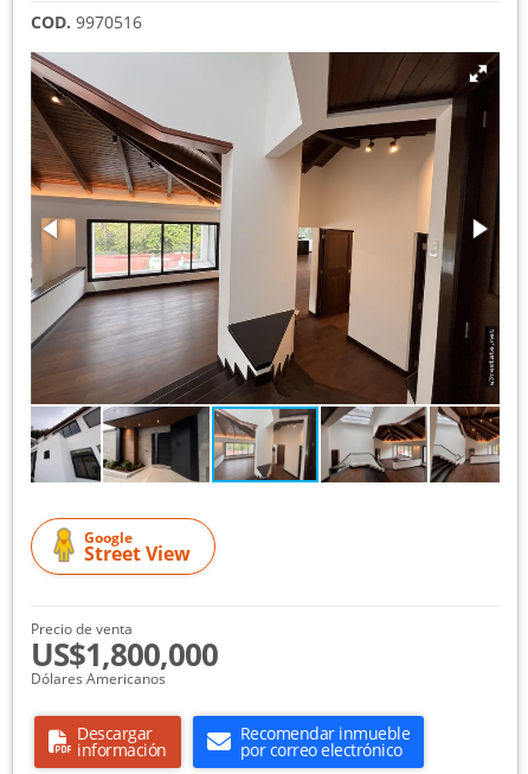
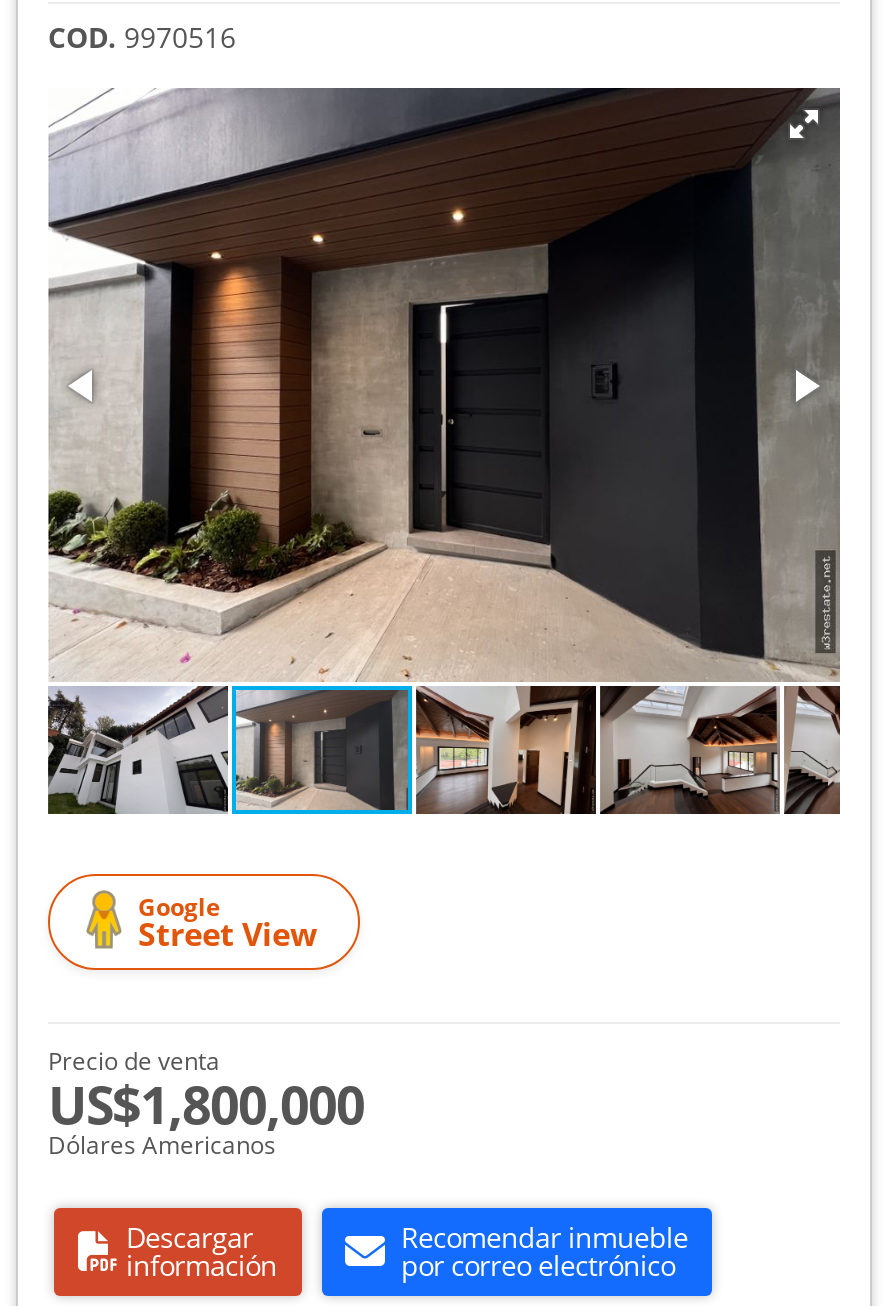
- [image]
+ [image]
